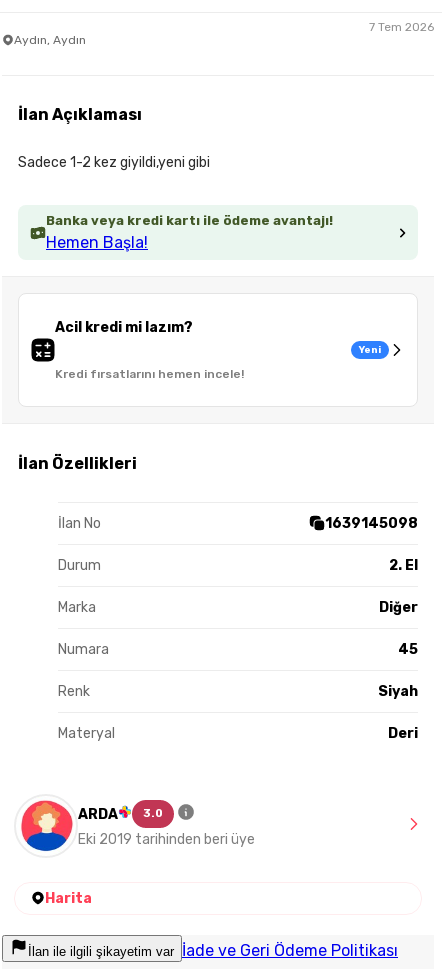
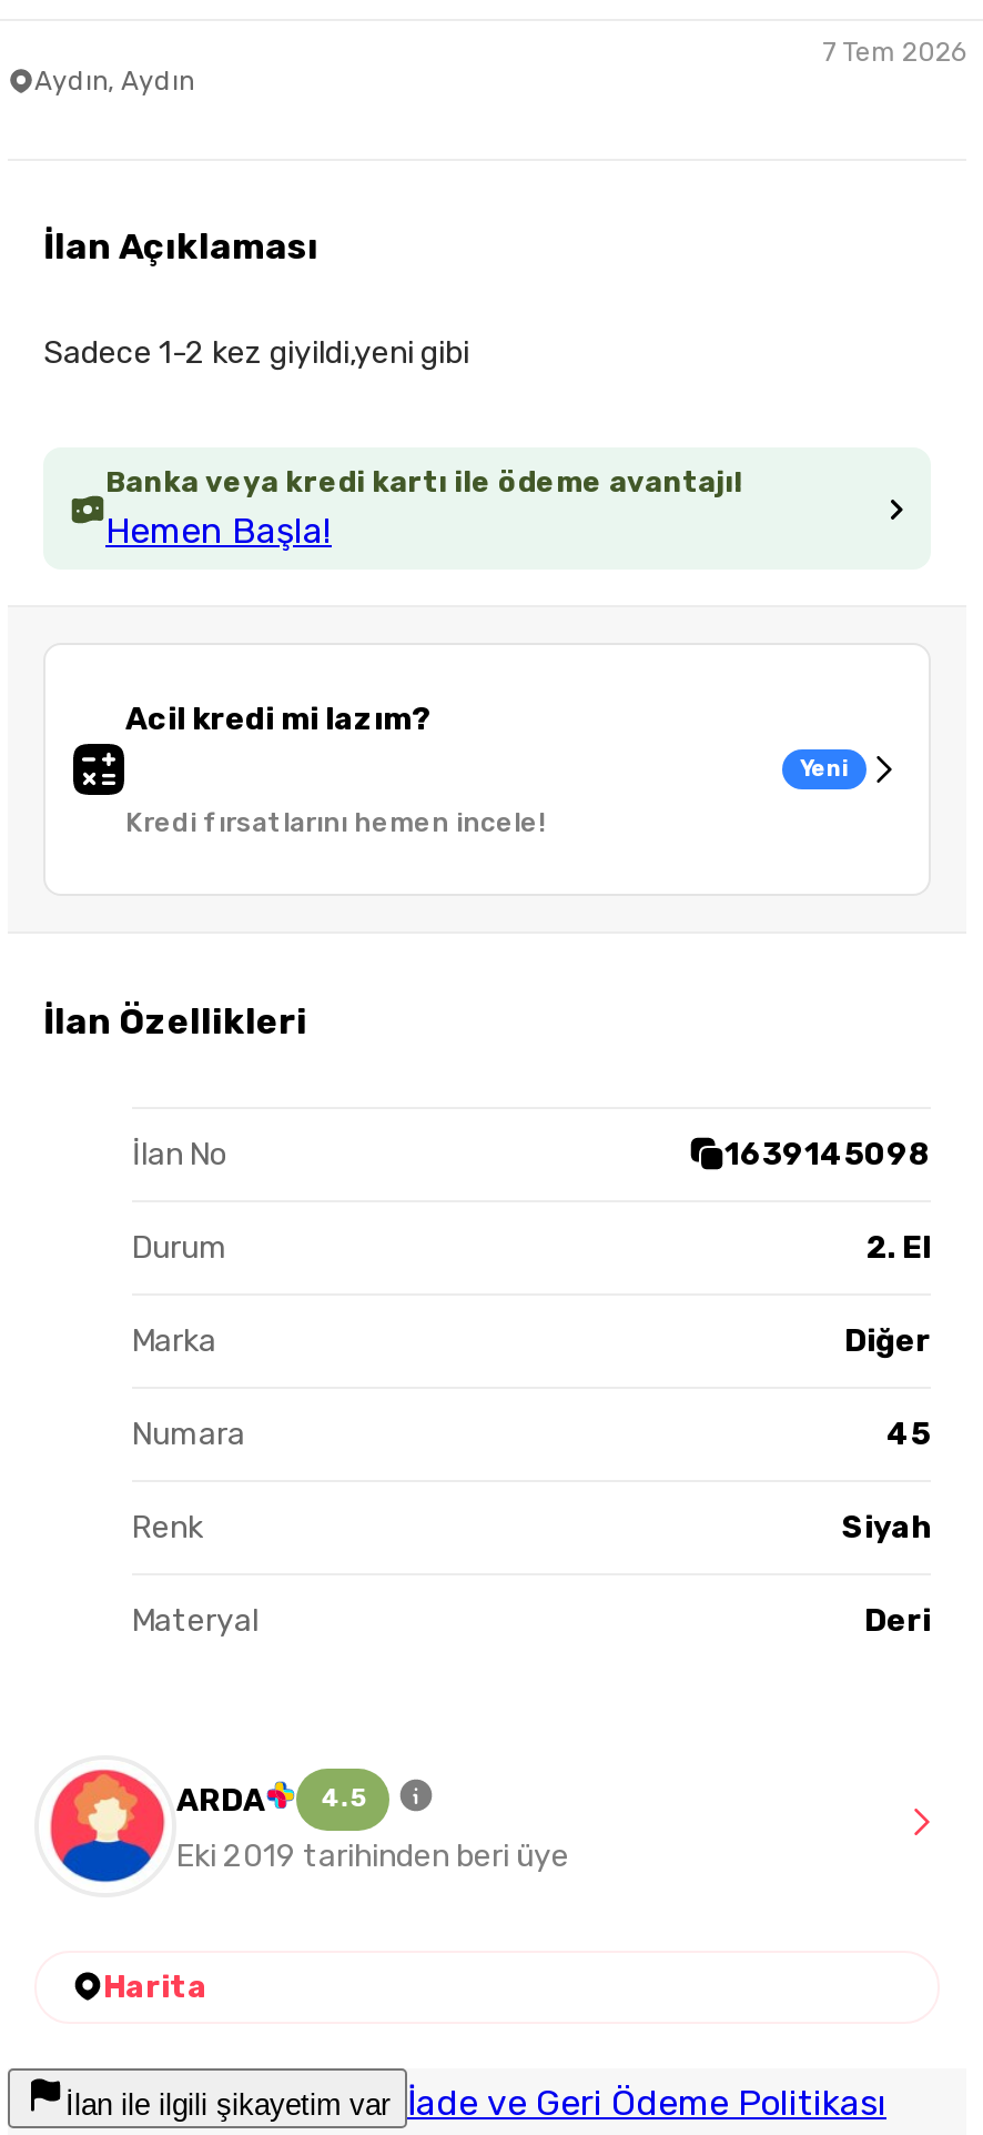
- ARDA 3.0
+ ARDA 4.5
